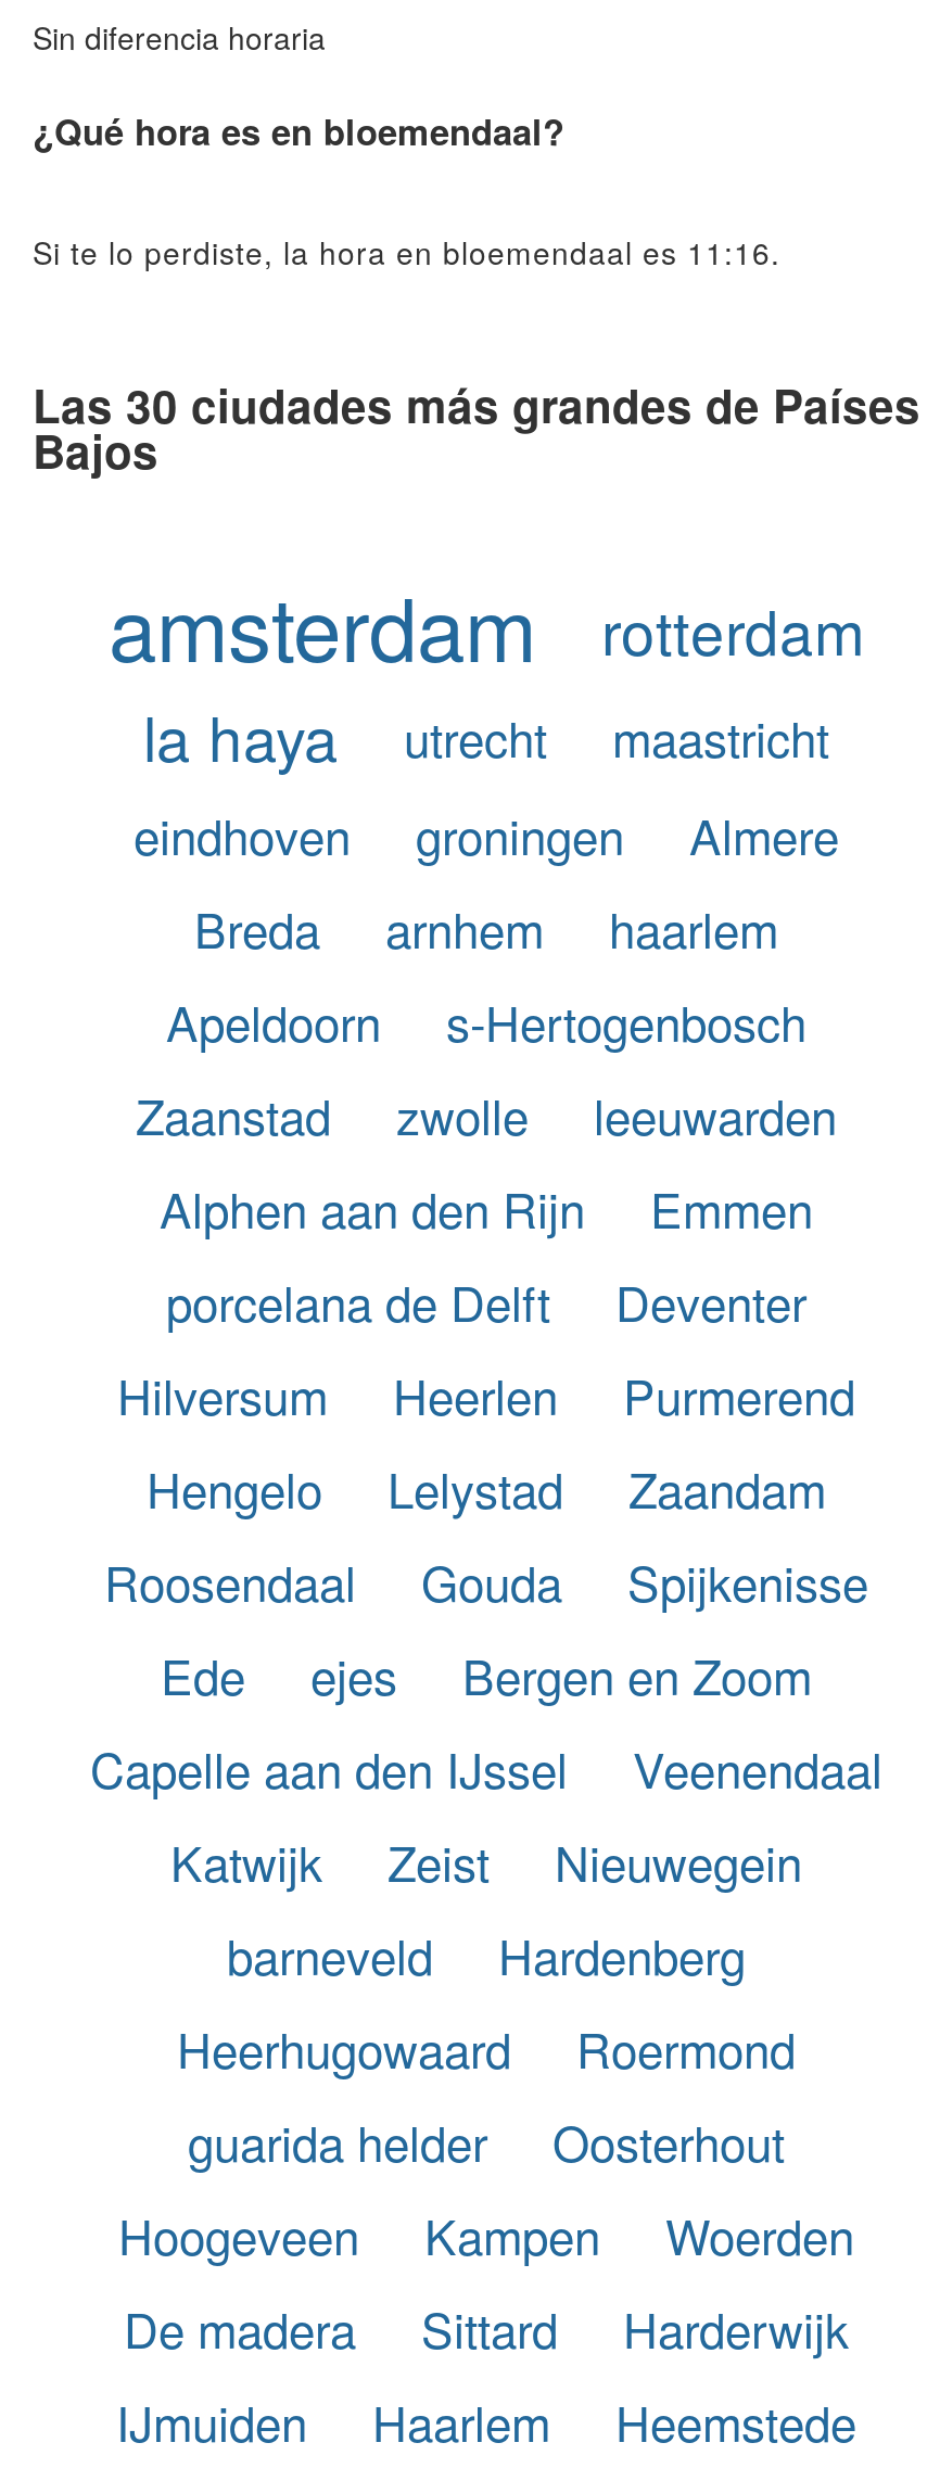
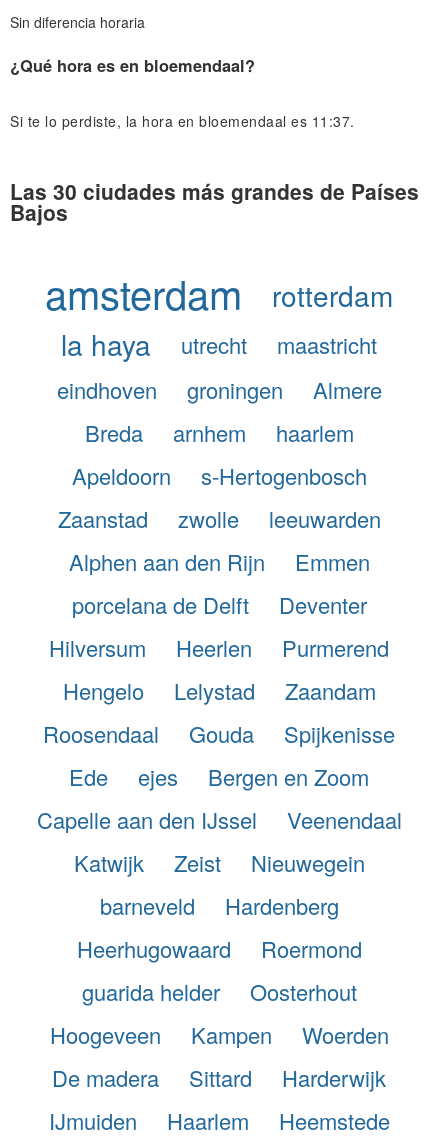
- Si te lo perdiste, la hora en bloemendaal es 11:16.
+ Si te lo perdiste, la hora en bloemendaal es 11:37.
